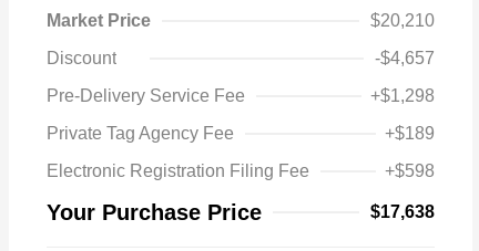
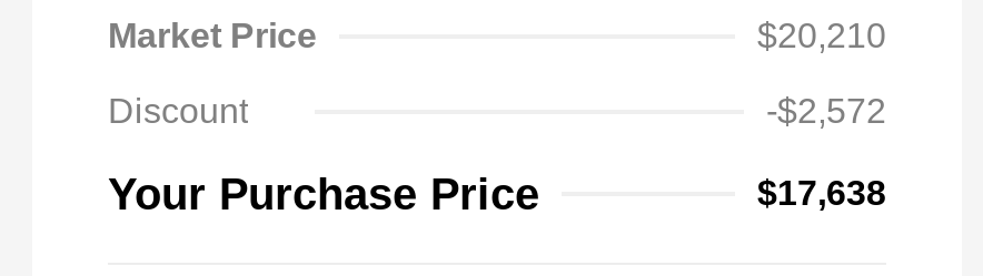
- -$4,657
- Pre-Delivery Service Fee
- +$1,298
- Private Tag Agency Fee
- +$189
- Electronic Registration Filing Fee
- +$598
+ -$2,572
